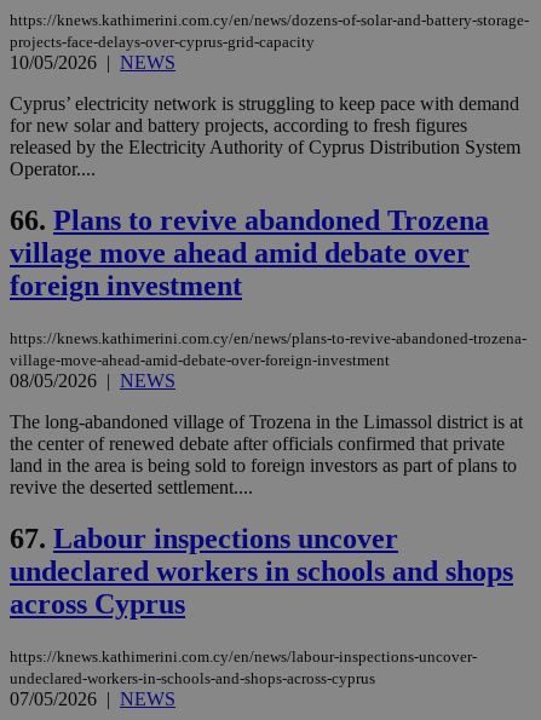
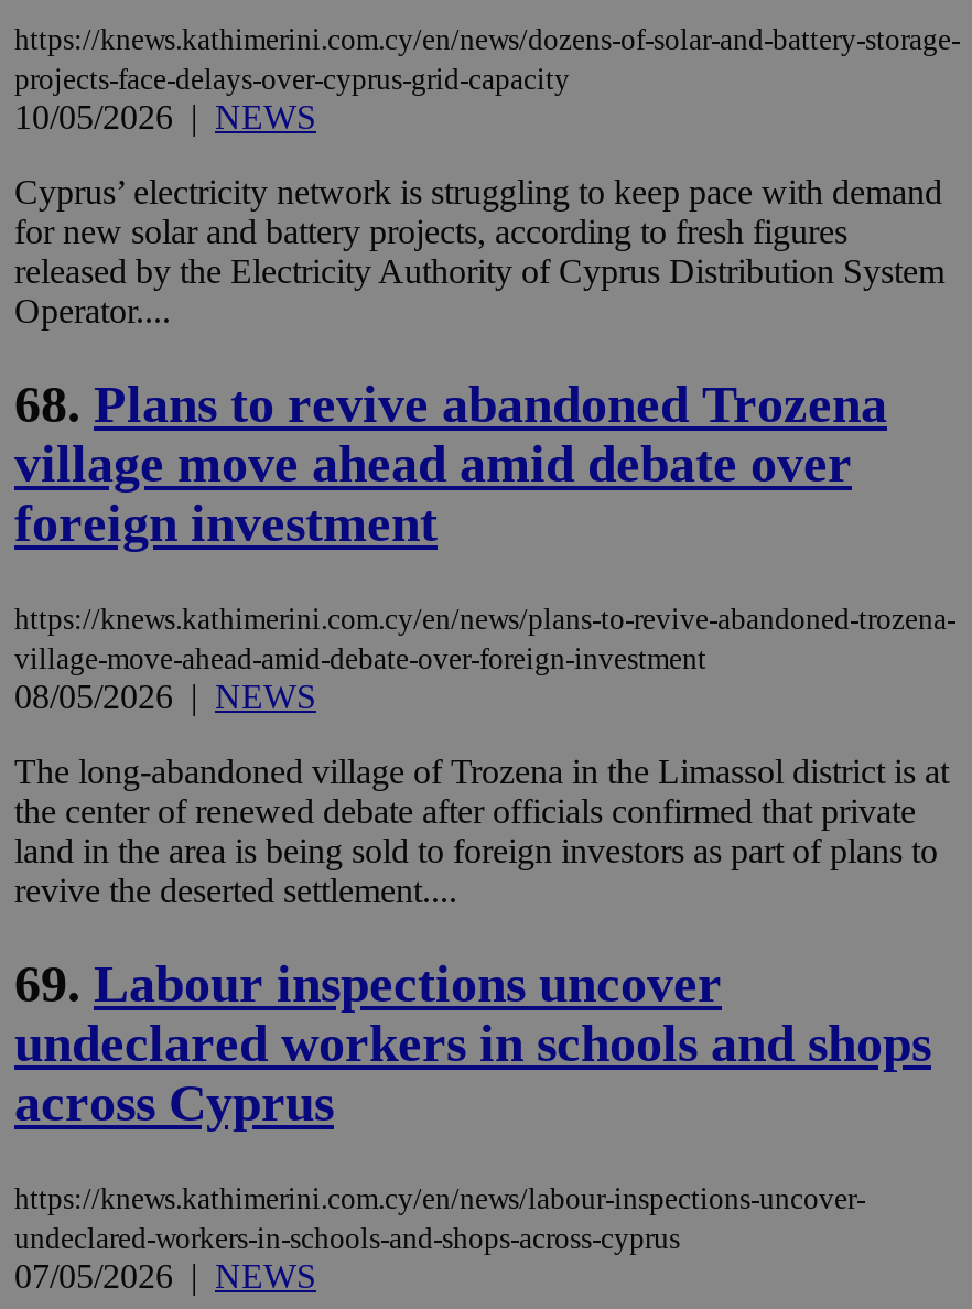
- 66. Plans to revive abandoned Trozena
+ 68. Plans to revive abandoned Trozena

- 67. Labour inspections uncover
+ 69. Labour inspections uncover
